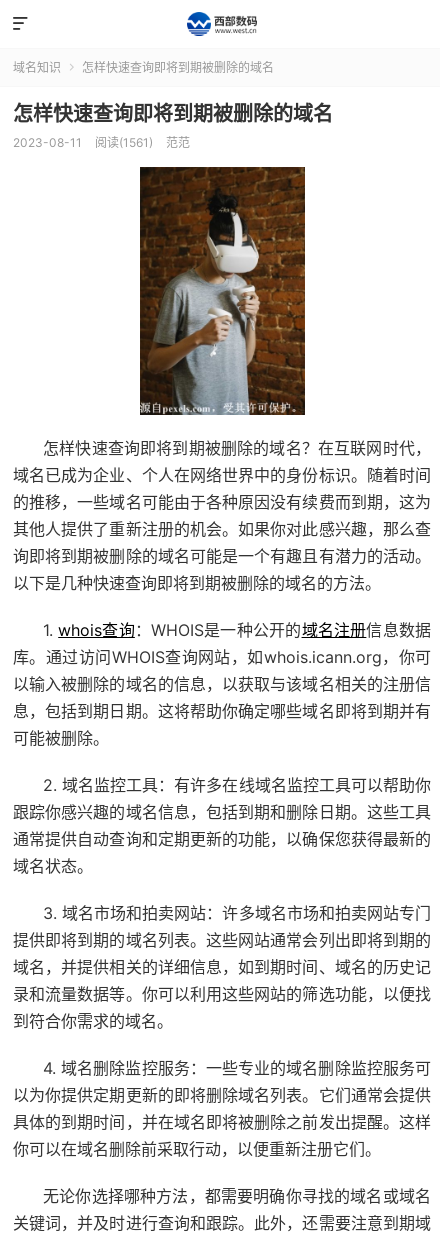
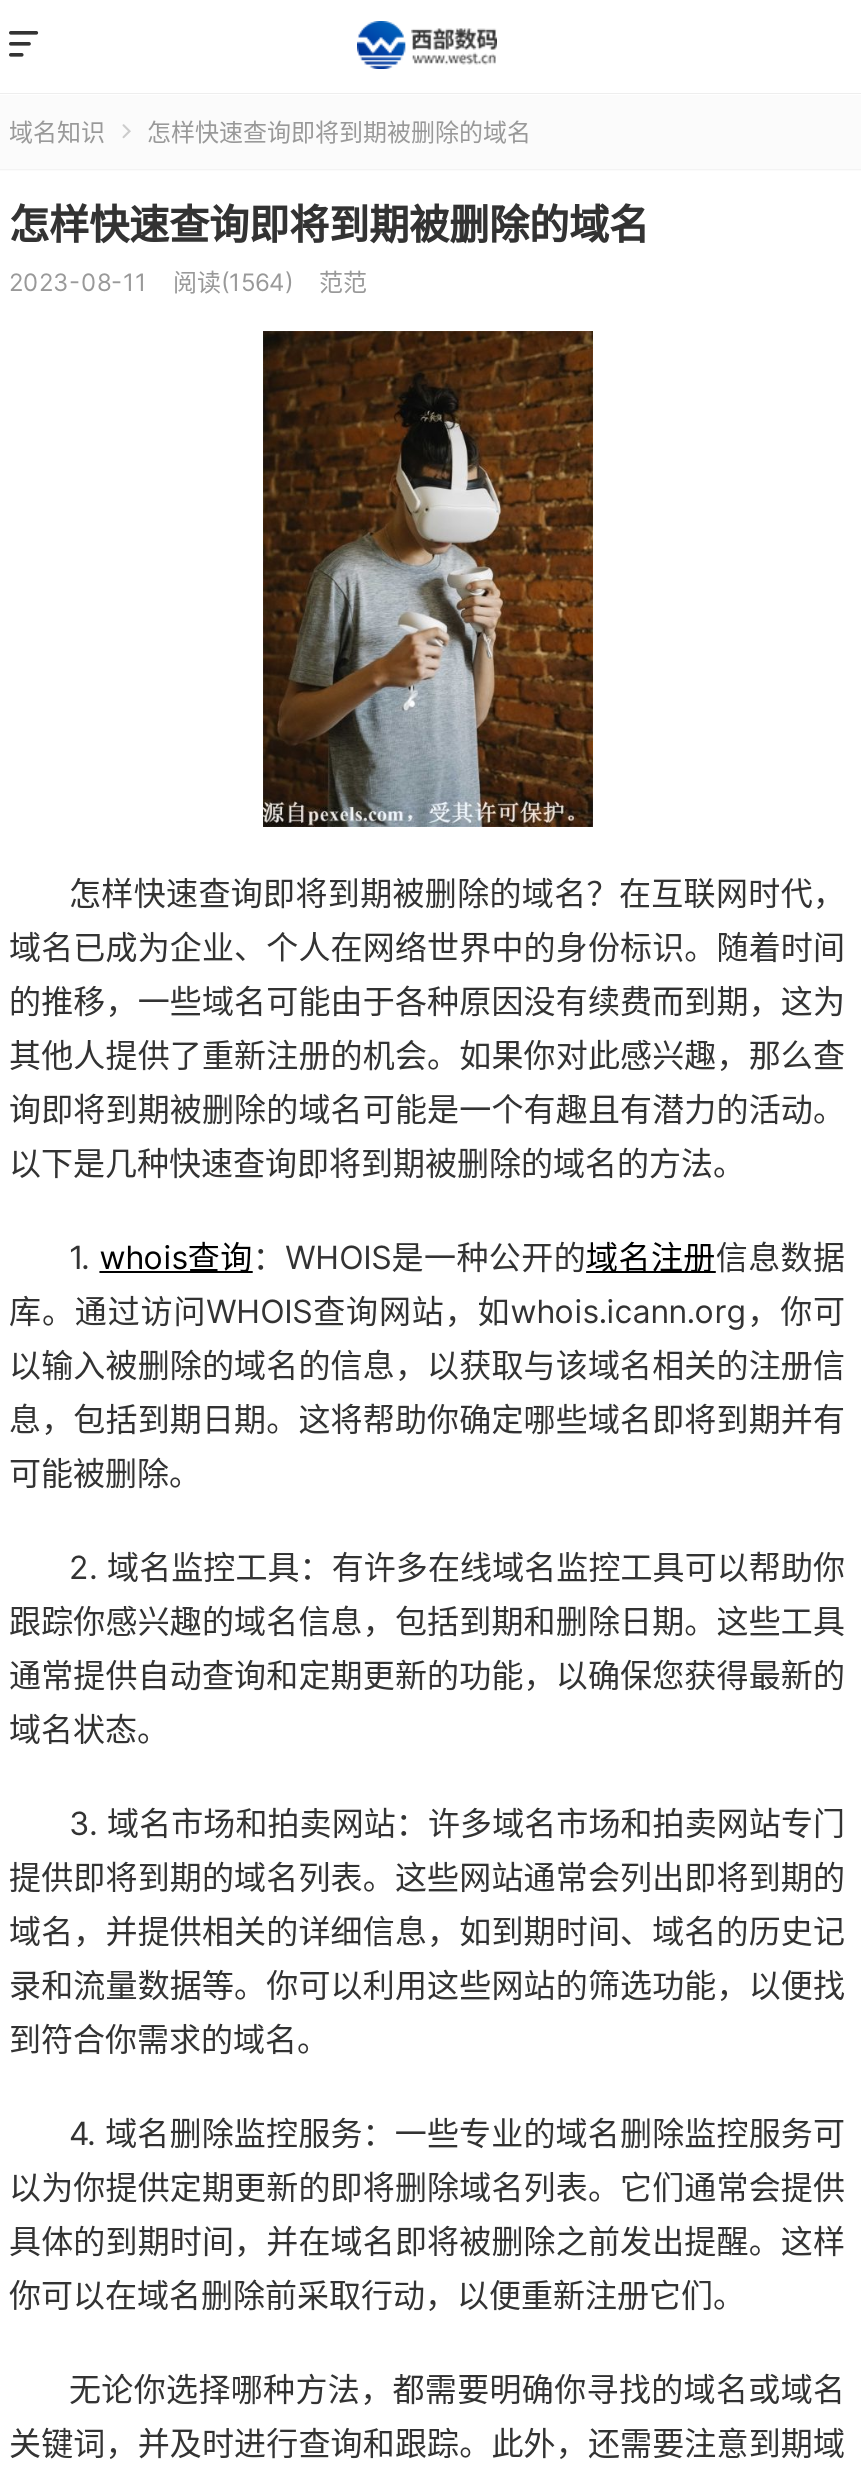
- 阅读(1561)
+ 阅读(1564)
